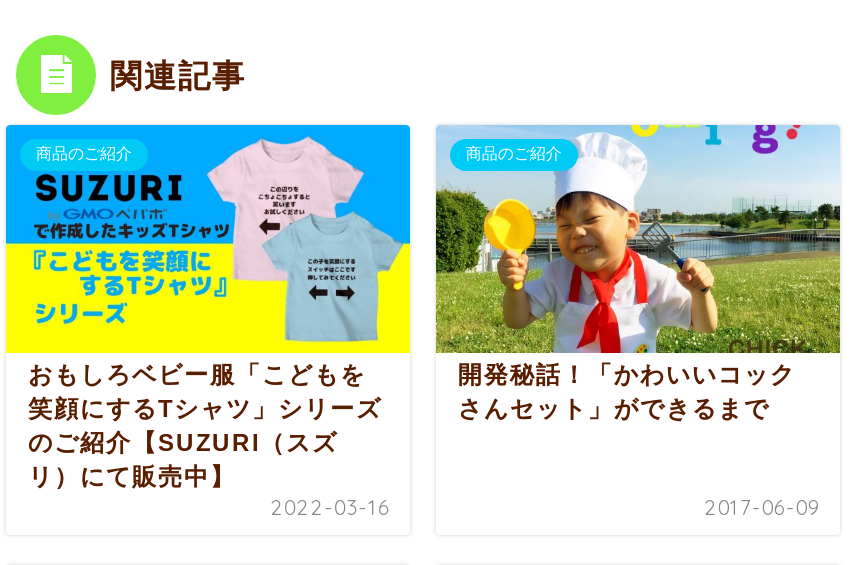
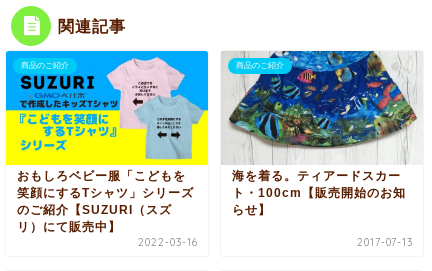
- [image]
- 開発秘話！「かわいいコック
- さんセット」ができるまで
+ [image]
+ 海を着る。ティアードスカー
+ ト・100cm【販売開始のお知
+ らせ】

- 2017-06-09
+ 2017-07-13
